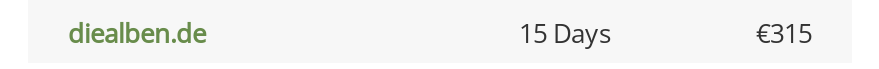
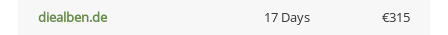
- 15 Days
+ 17 Days
